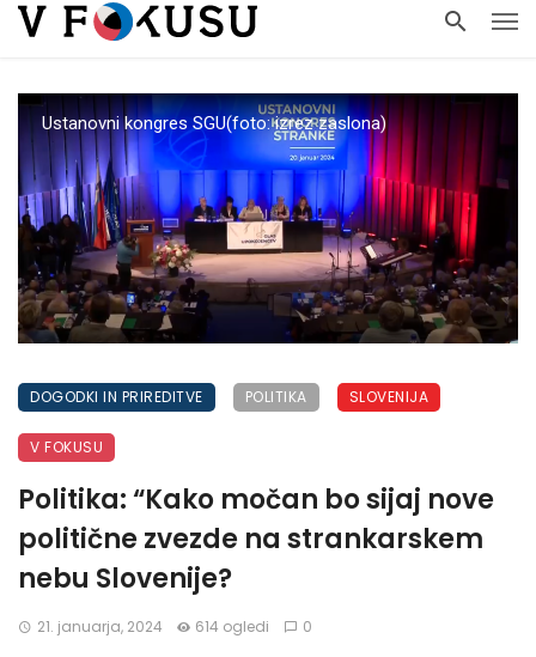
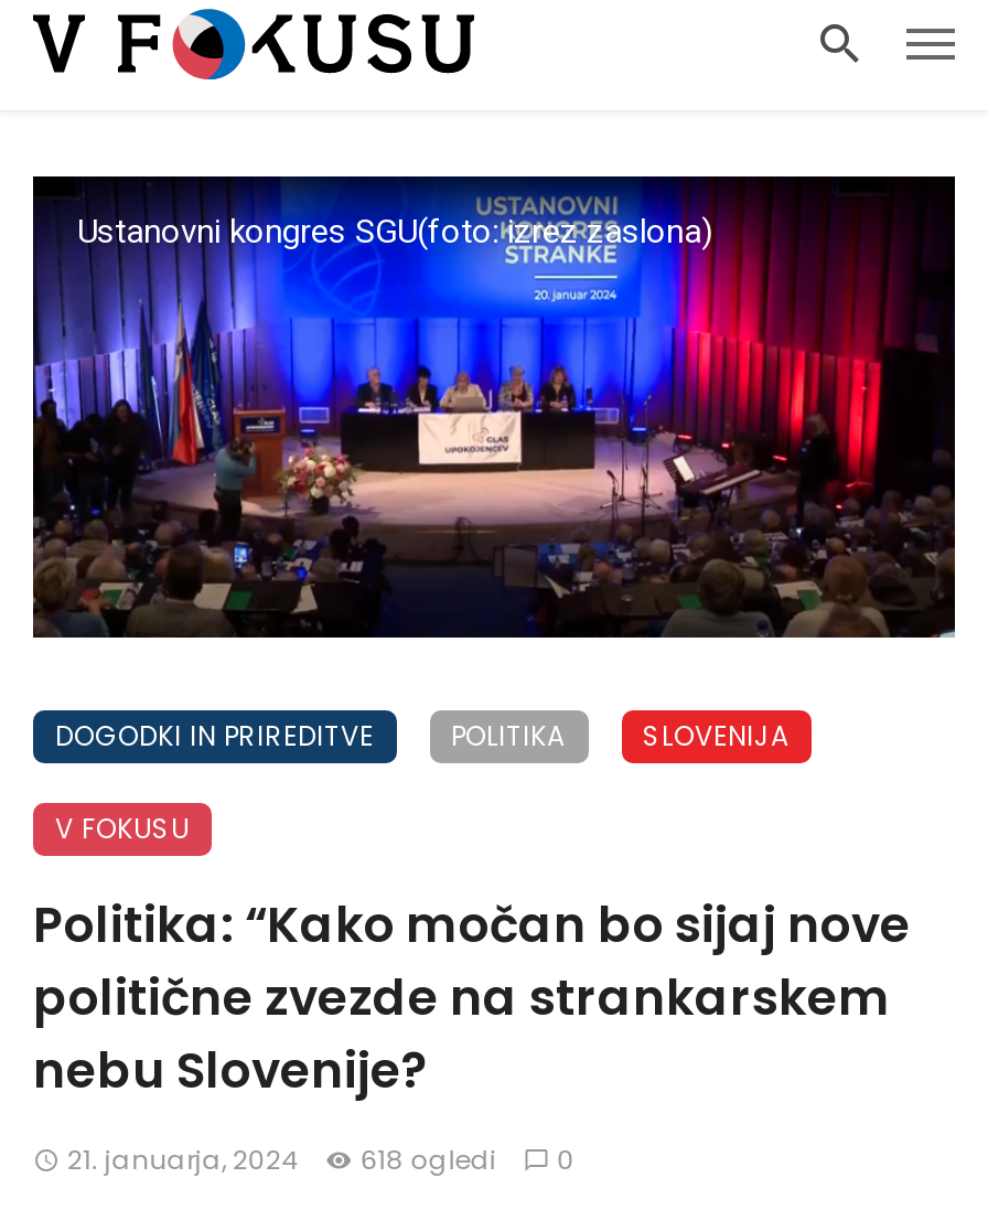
- 21. januarja, 2024 614 ogledi 0
+ 21. januarja, 2024 618 ogledi 0
